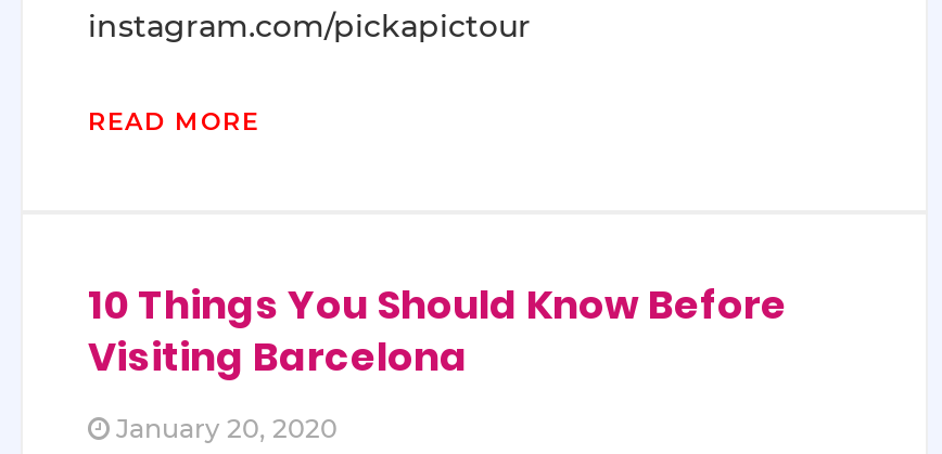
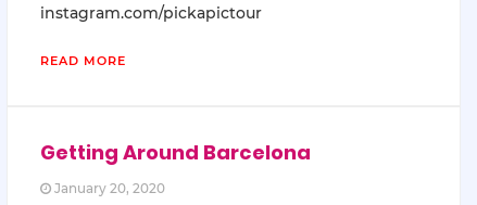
- 10 Things You Should Know Before
- Visiting Barcelona
+ Getting Around Barcelona
